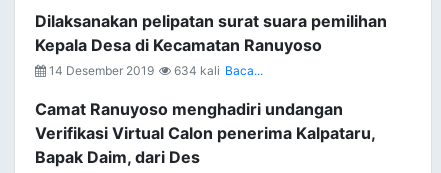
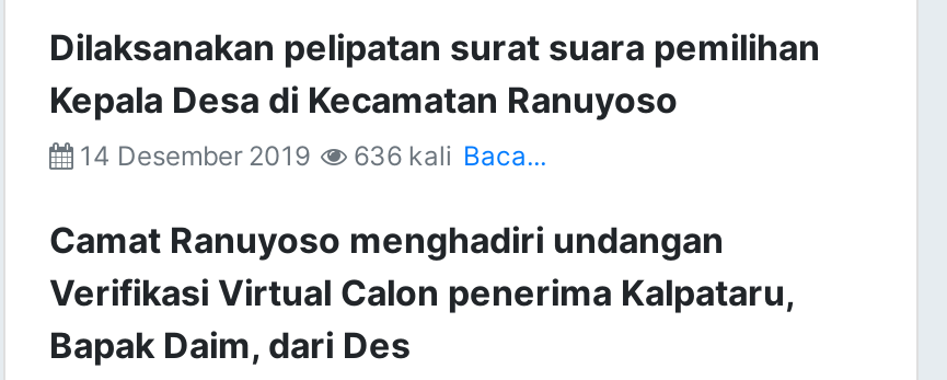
- 14 Desember 2019 634 kali Baca...
+ 14 Desember 2019 636 kali Baca...
